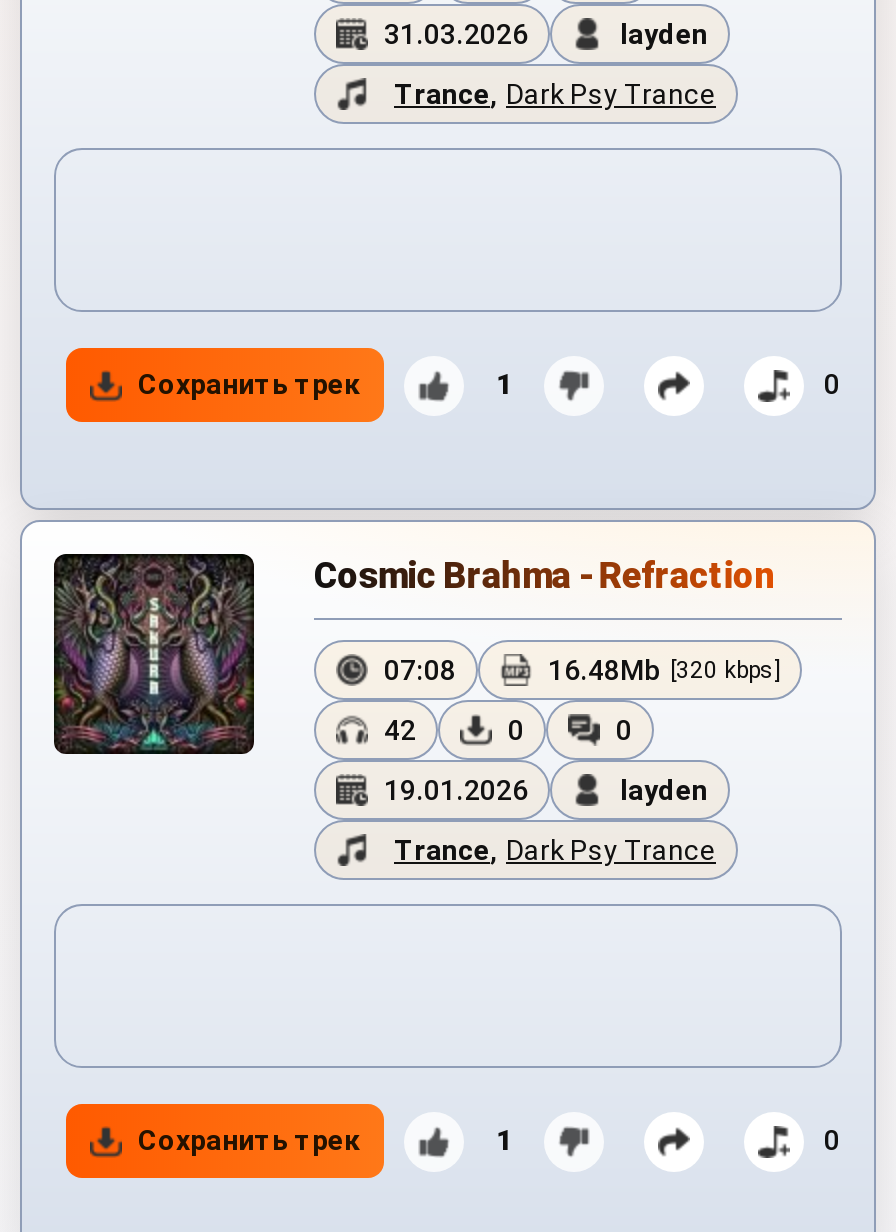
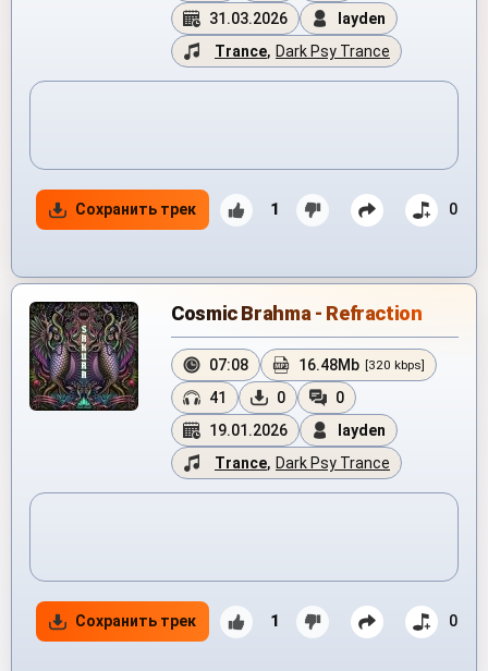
- 42
+ 41
